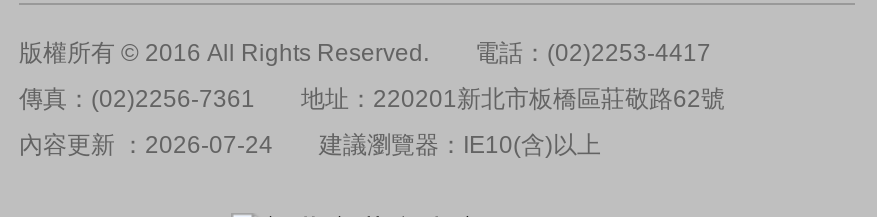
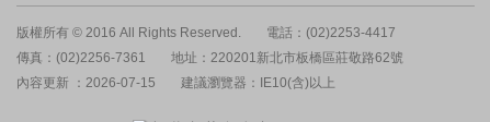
- 內容更新 ：2026-07-24 建議瀏覽器：IE10(含)以上
+ 內容更新 ：2026-07-15 建議瀏覽器：IE10(含)以上
